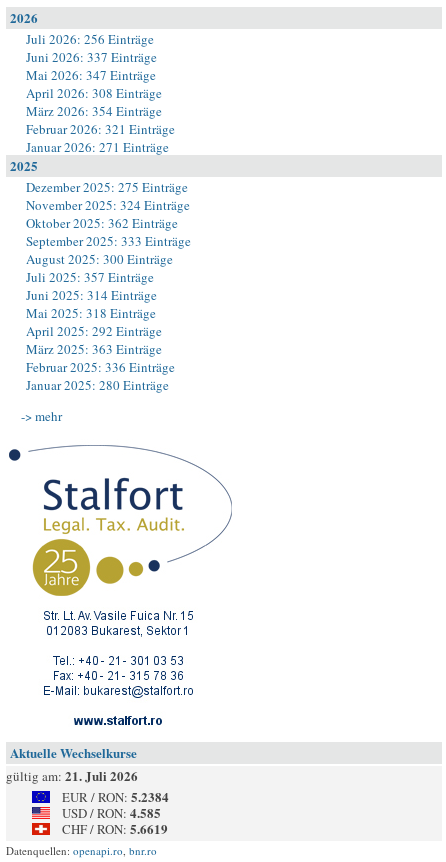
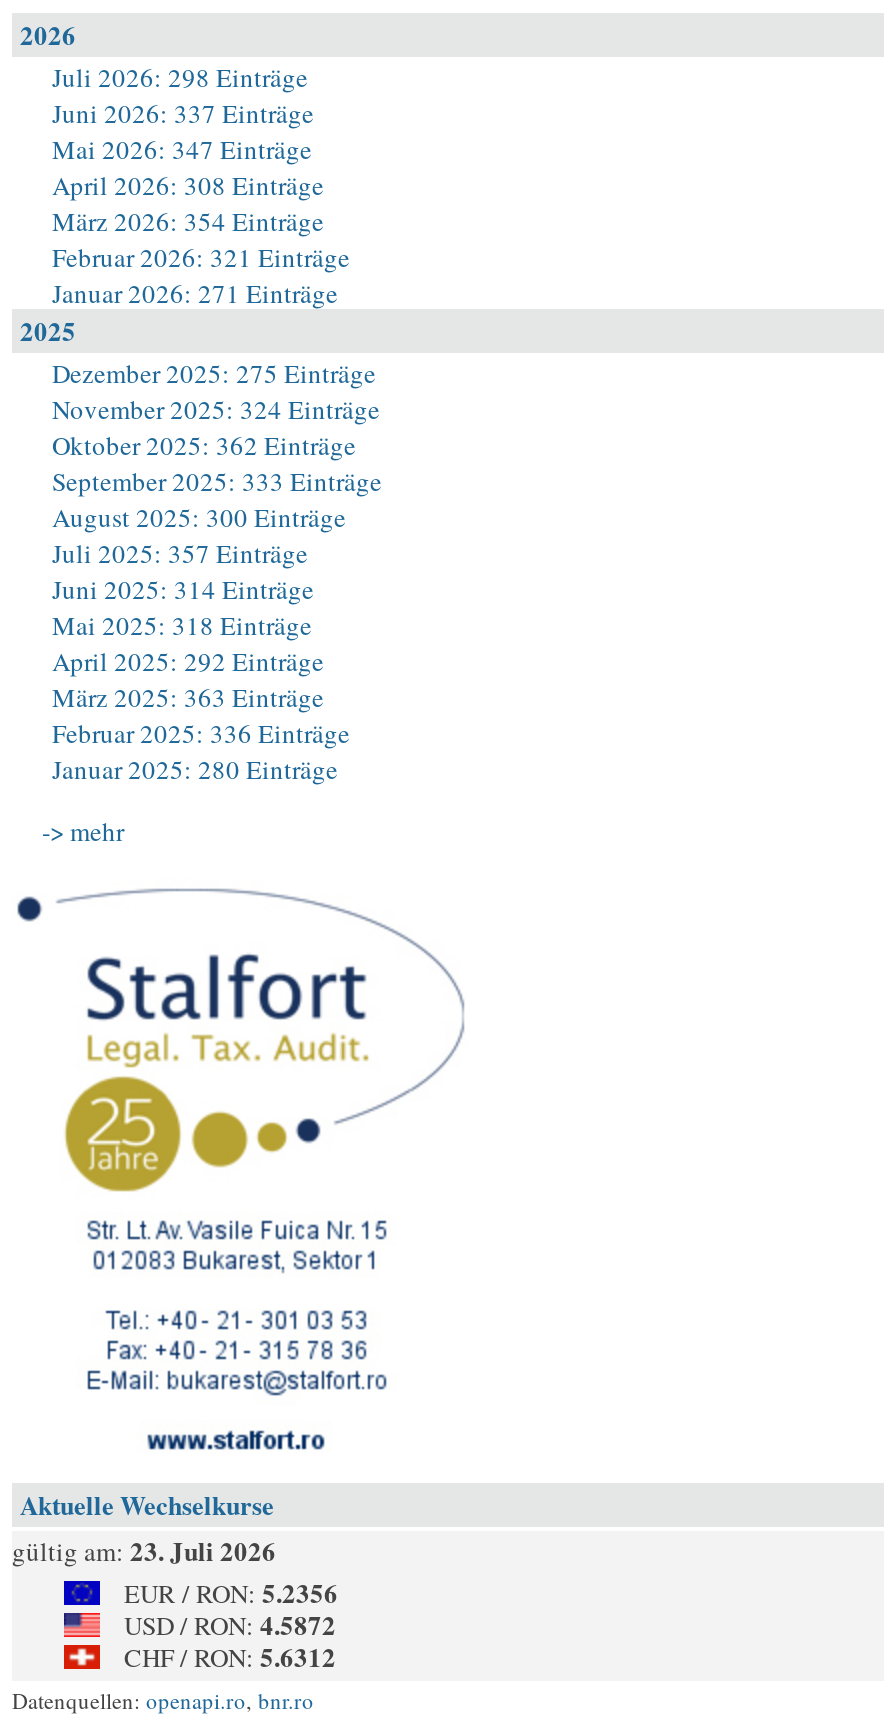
- Juli 2026: 256 Einträge
+ Juli 2026: 298 Einträge

- gültig am: 21. Juli 2026
+ gültig am: 23. Juli 2026

- EUR / RON: 5.2384
+ EUR / RON: 5.2356

- USD / RON: 4.585
+ USD / RON: 4.5872

- CHF / RON: 5.6619
+ CHF / RON: 5.6312
